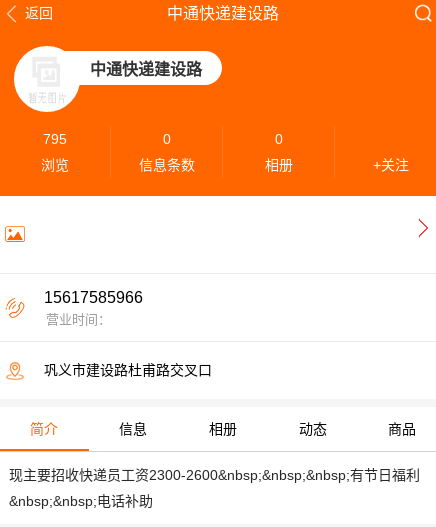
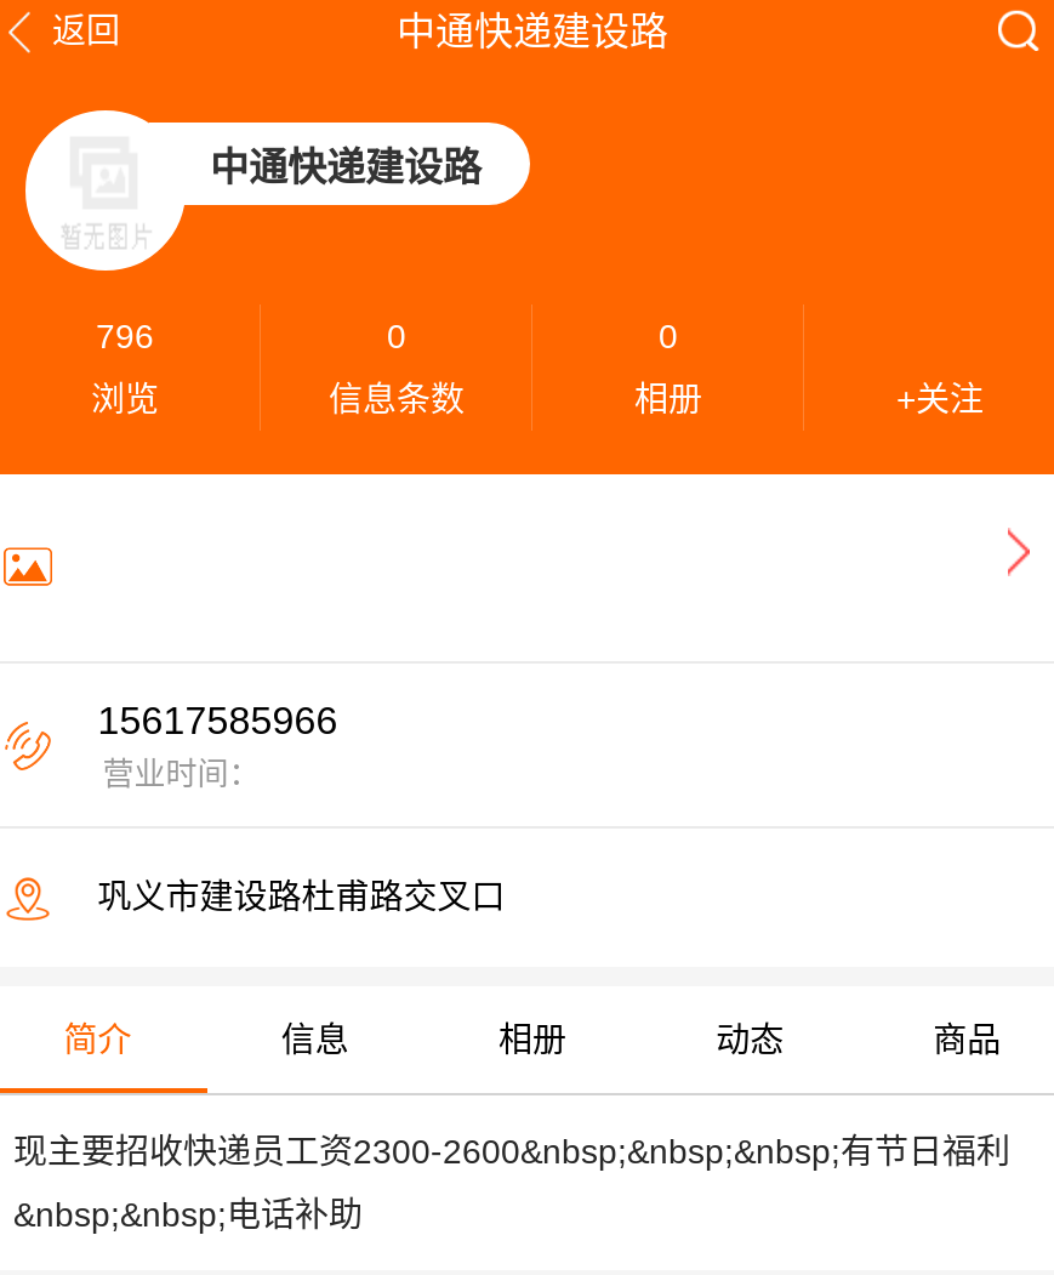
- 795
+ 796
